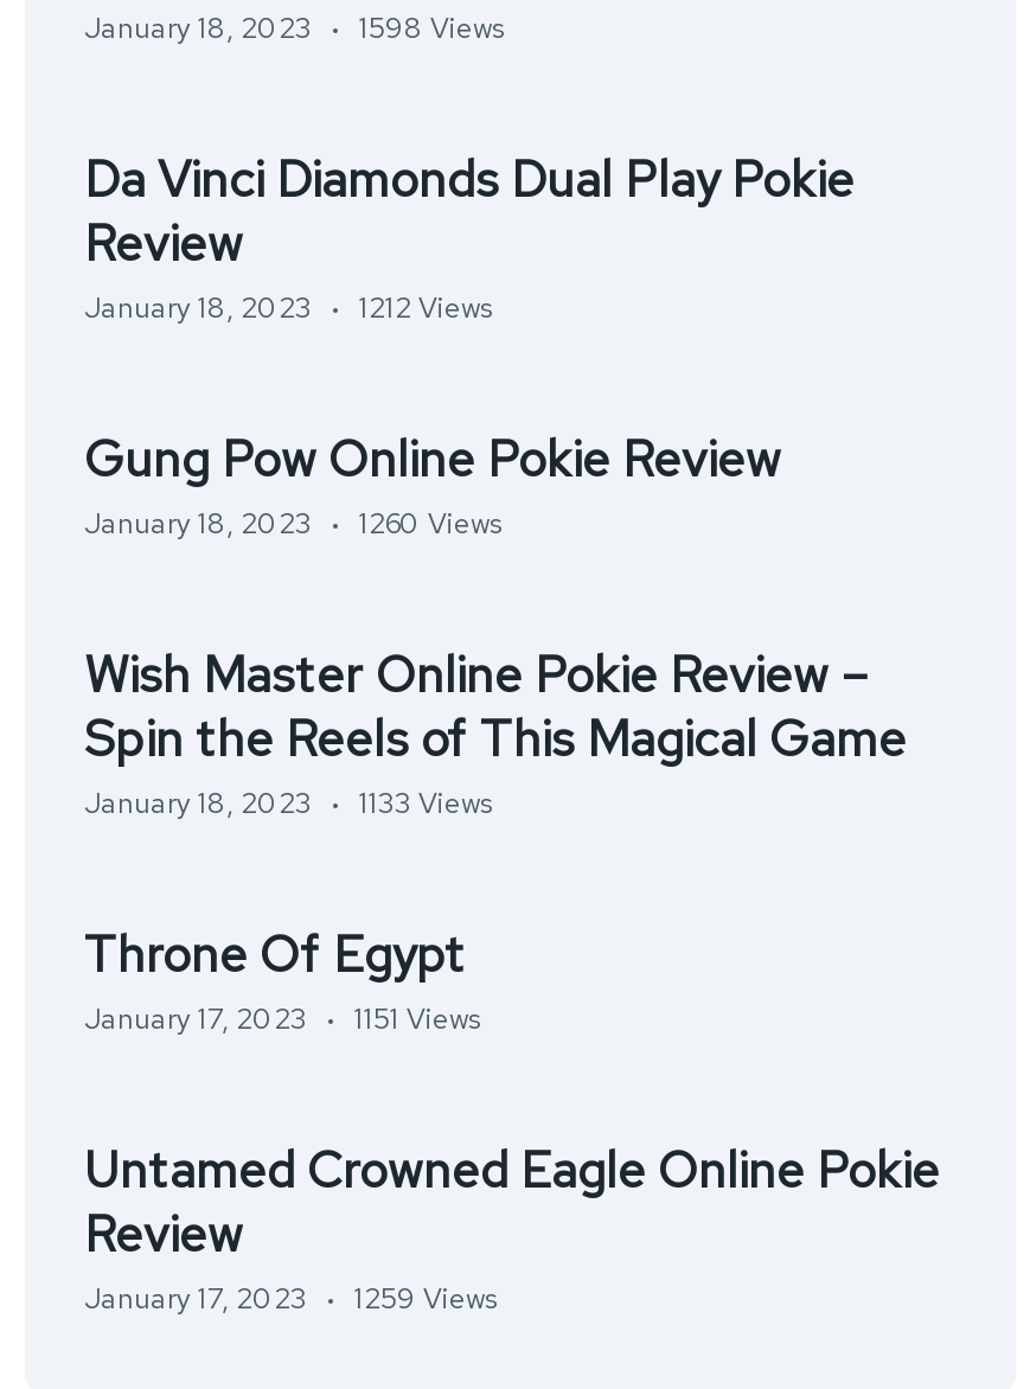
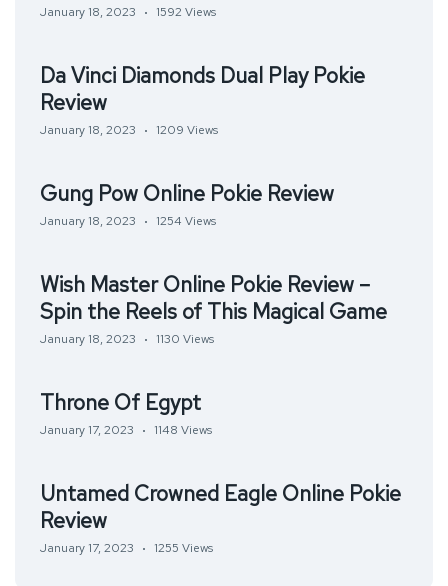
- January 18, 2023 1598 Views
+ January 18, 2023 1592 Views

- January 18, 2023 1212 Views
+ January 18, 2023 1209 Views

- January 18, 2023 1260 Views
+ January 18, 2023 1254 Views

- January 18, 2023 1133 Views
+ January 18, 2023 1130 Views

- January 17, 2023 1151 Views
+ January 17, 2023 1148 Views

- January 17, 2023 1259 Views
+ January 17, 2023 1255 Views
